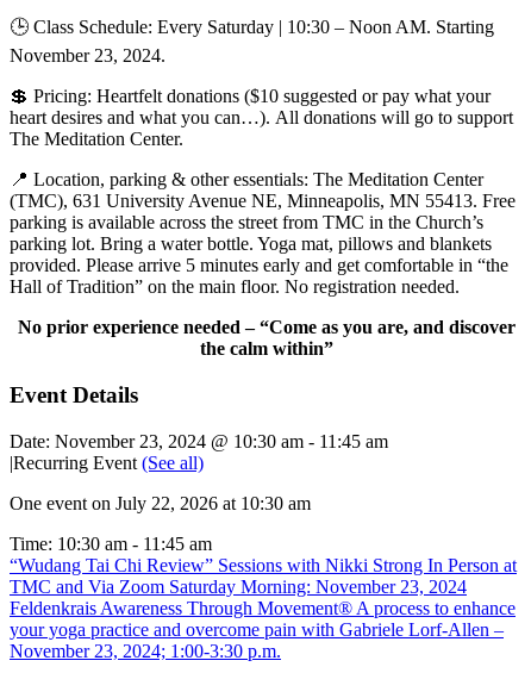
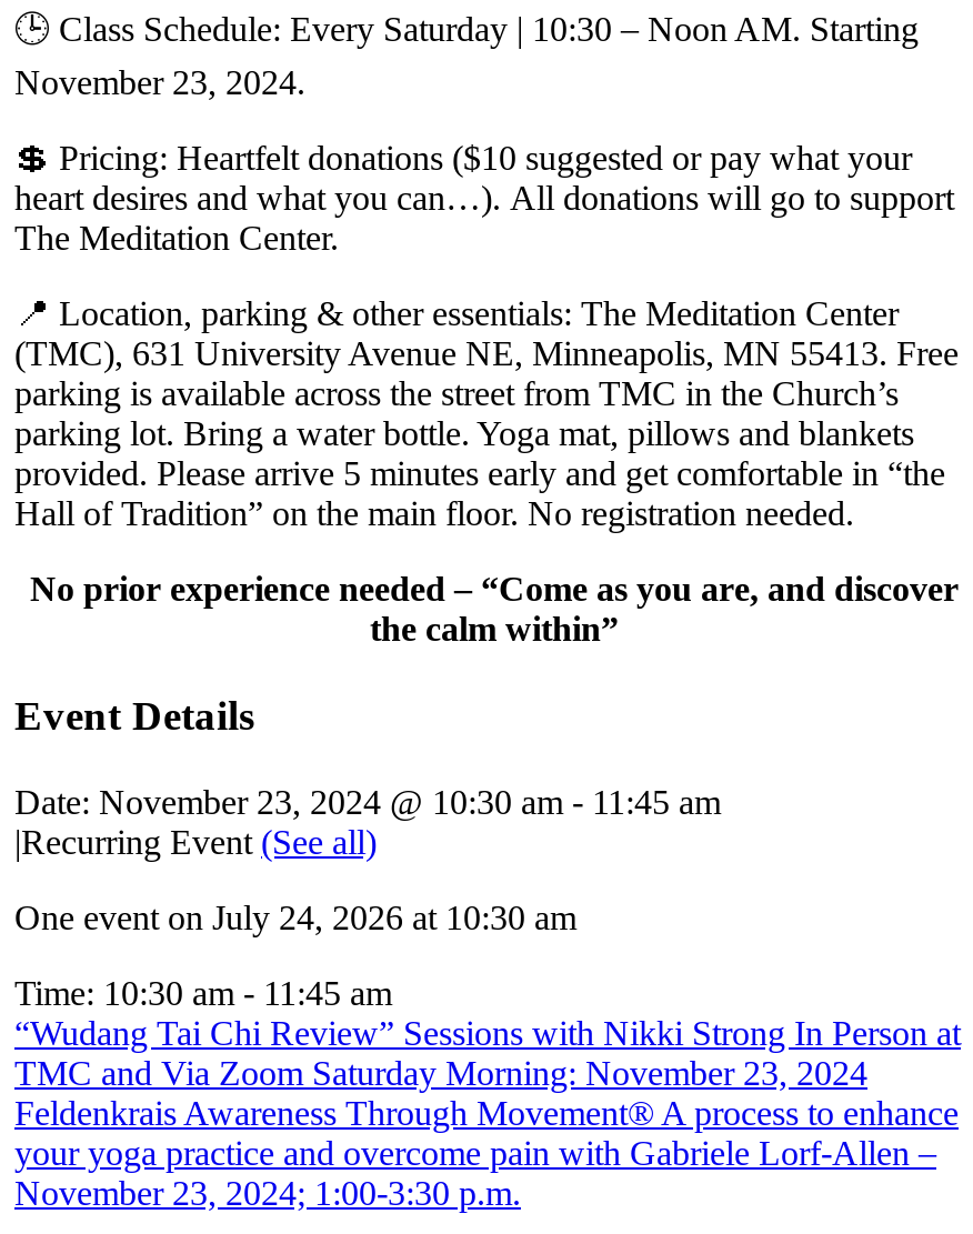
- One event on July 22, 2026 at 10:30 am
+ One event on July 24, 2026 at 10:30 am
